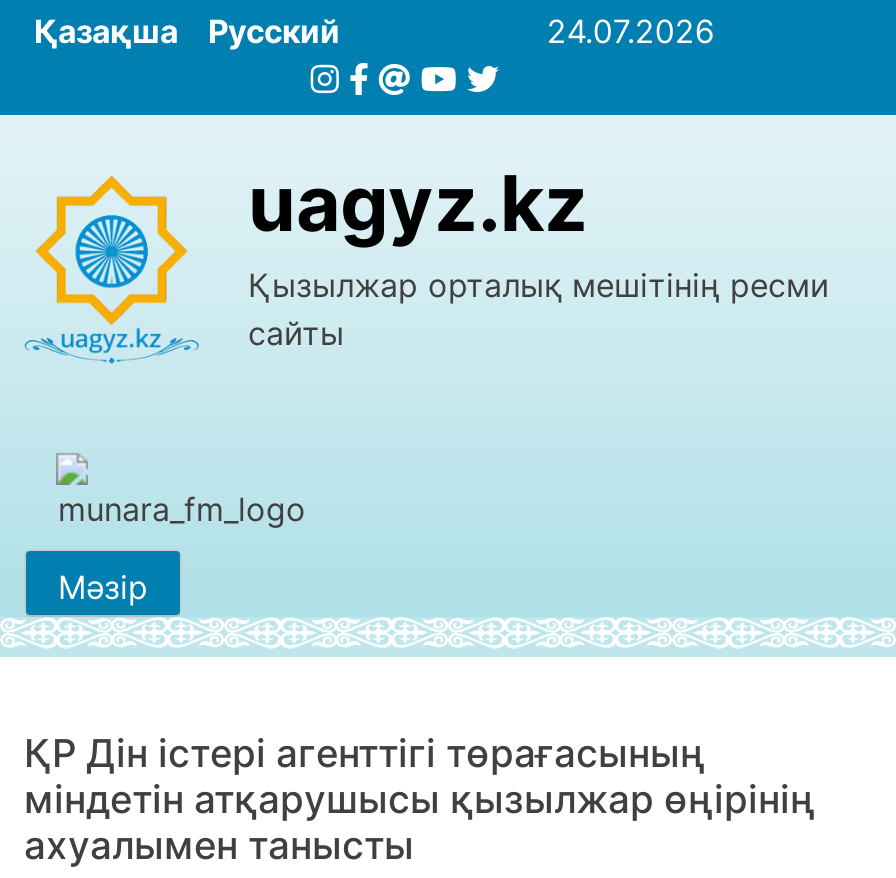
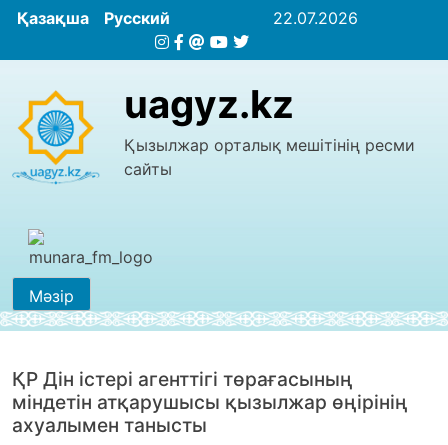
- 24.07.2026
+ 22.07.2026
